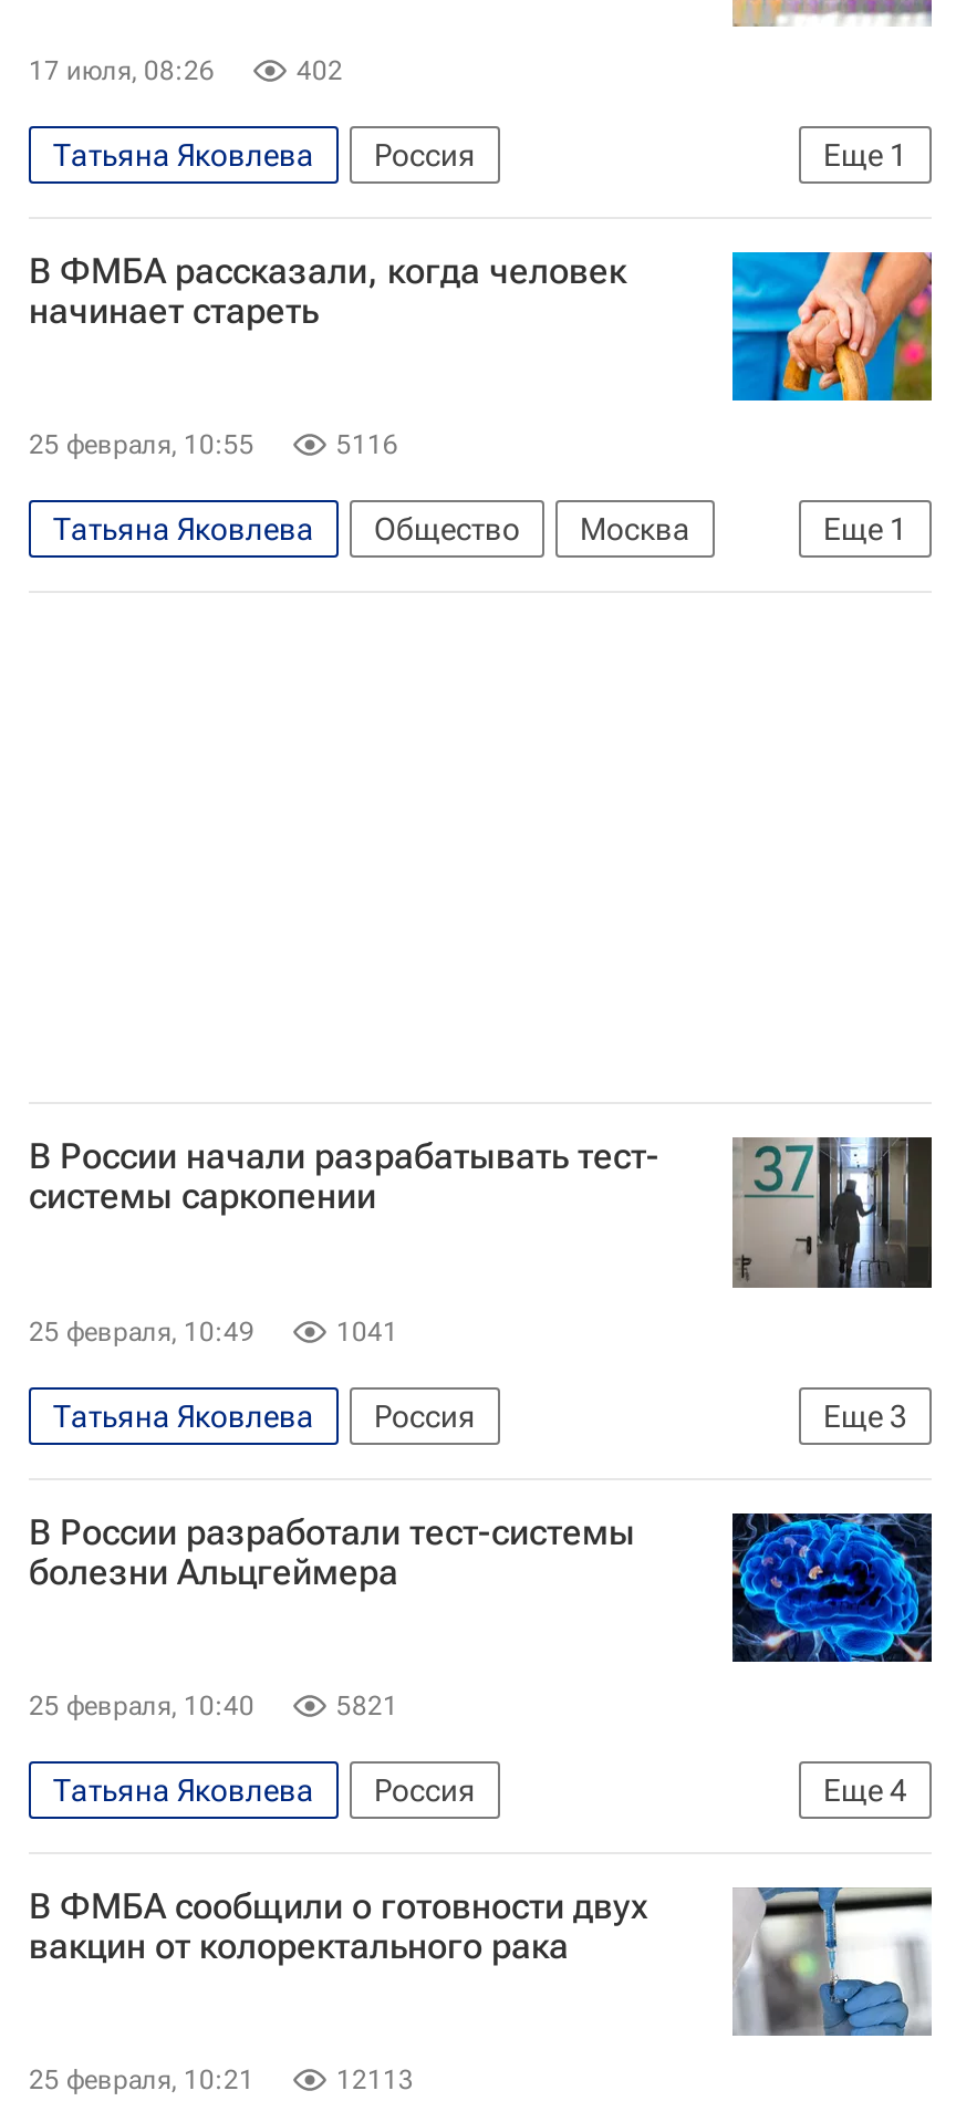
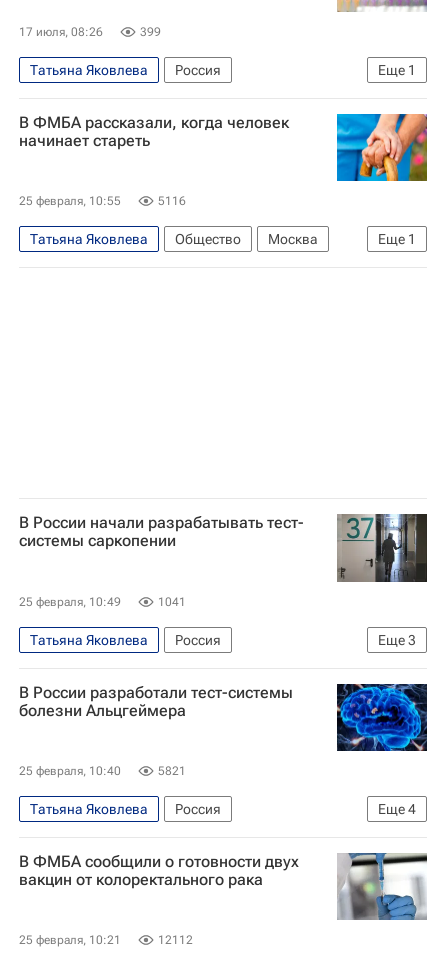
- 402
+ 399

- 12113
+ 12112
